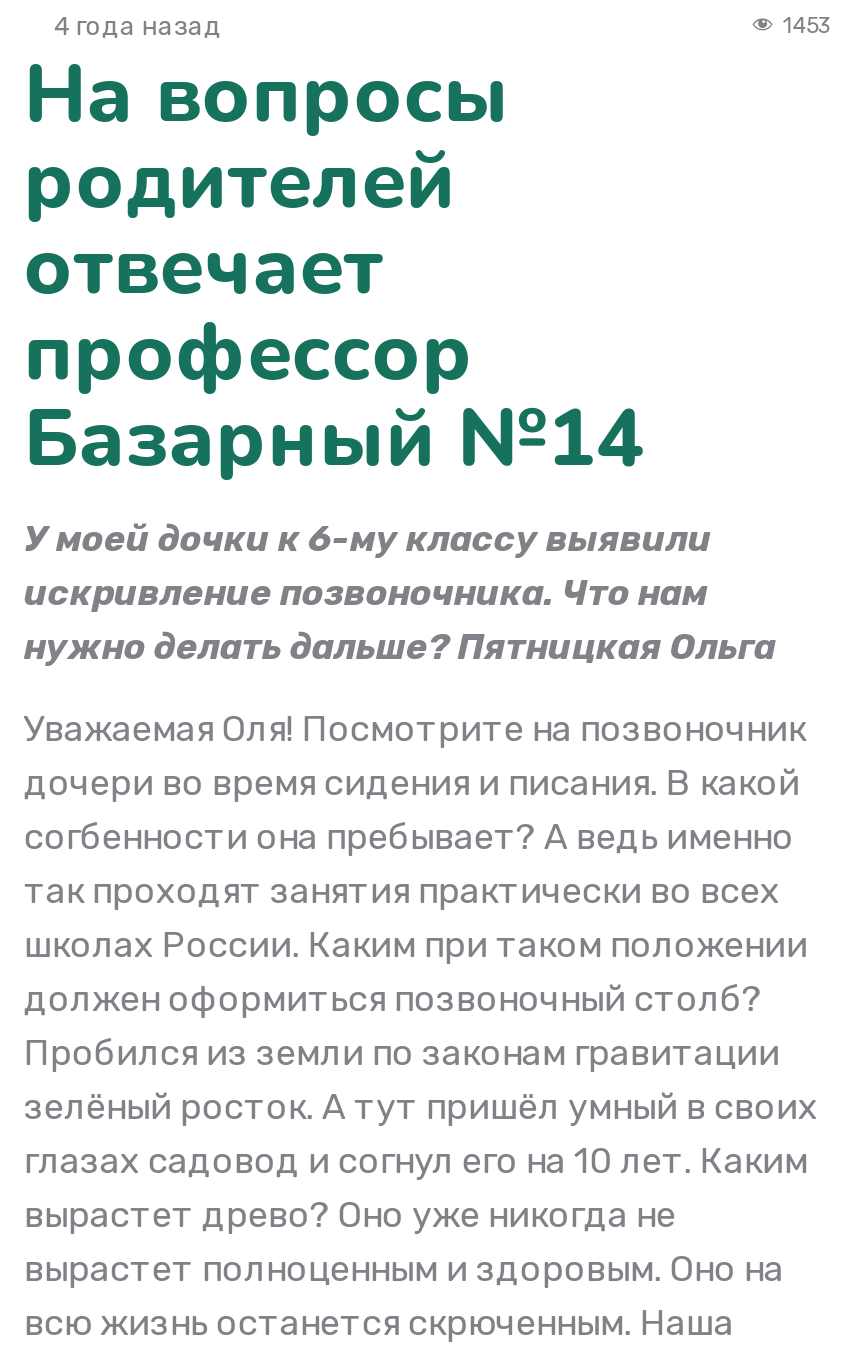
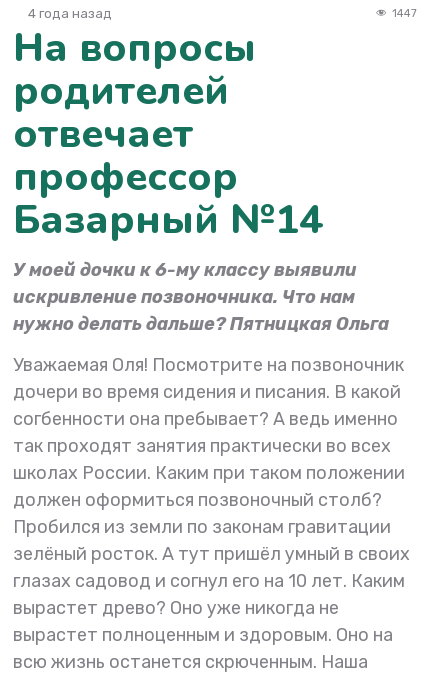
- 1453
+ 1447
